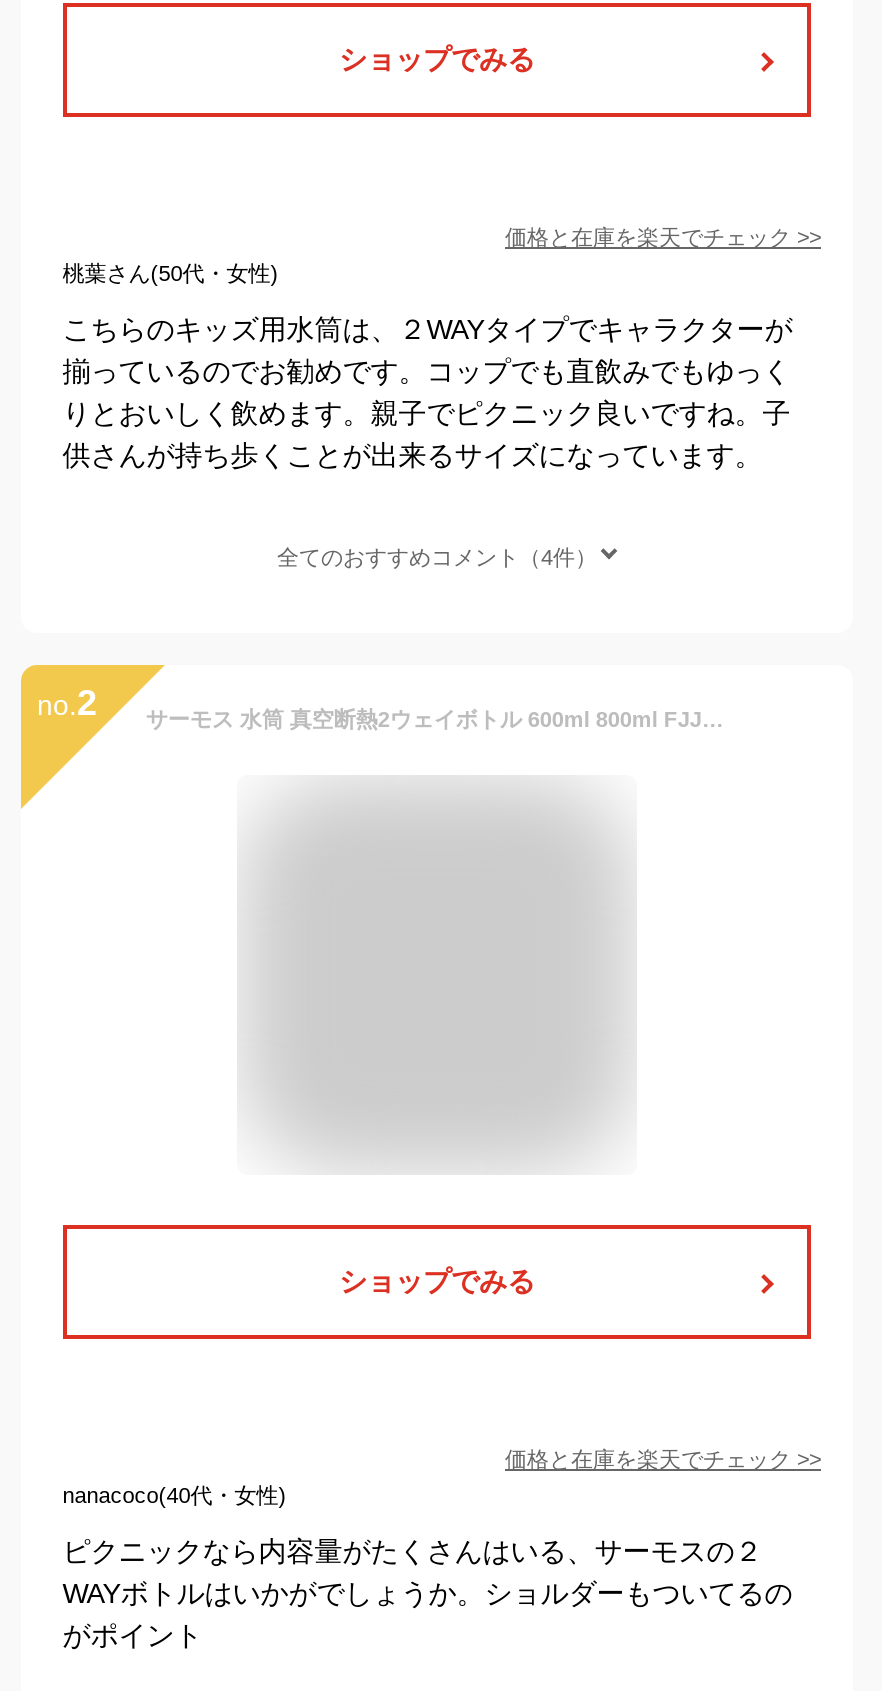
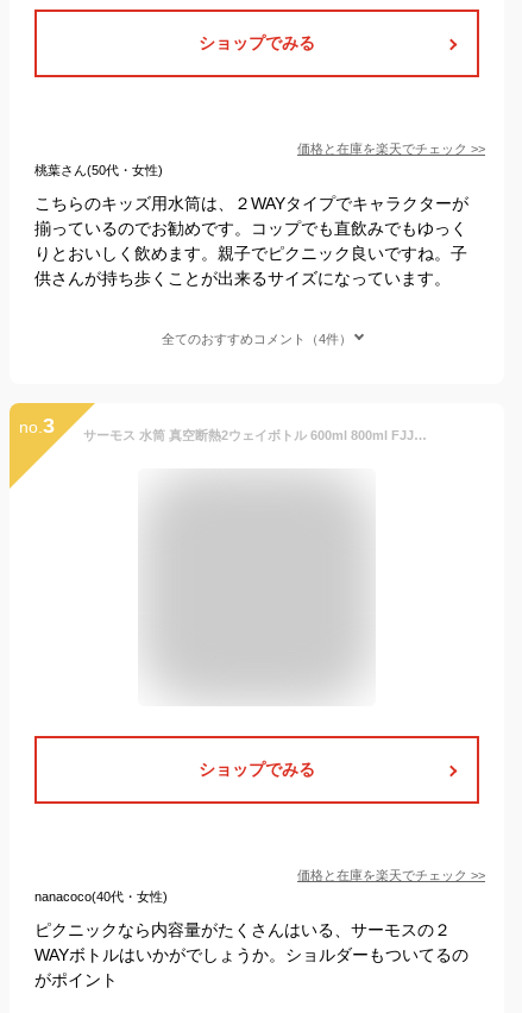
- no.2
+ no.3
